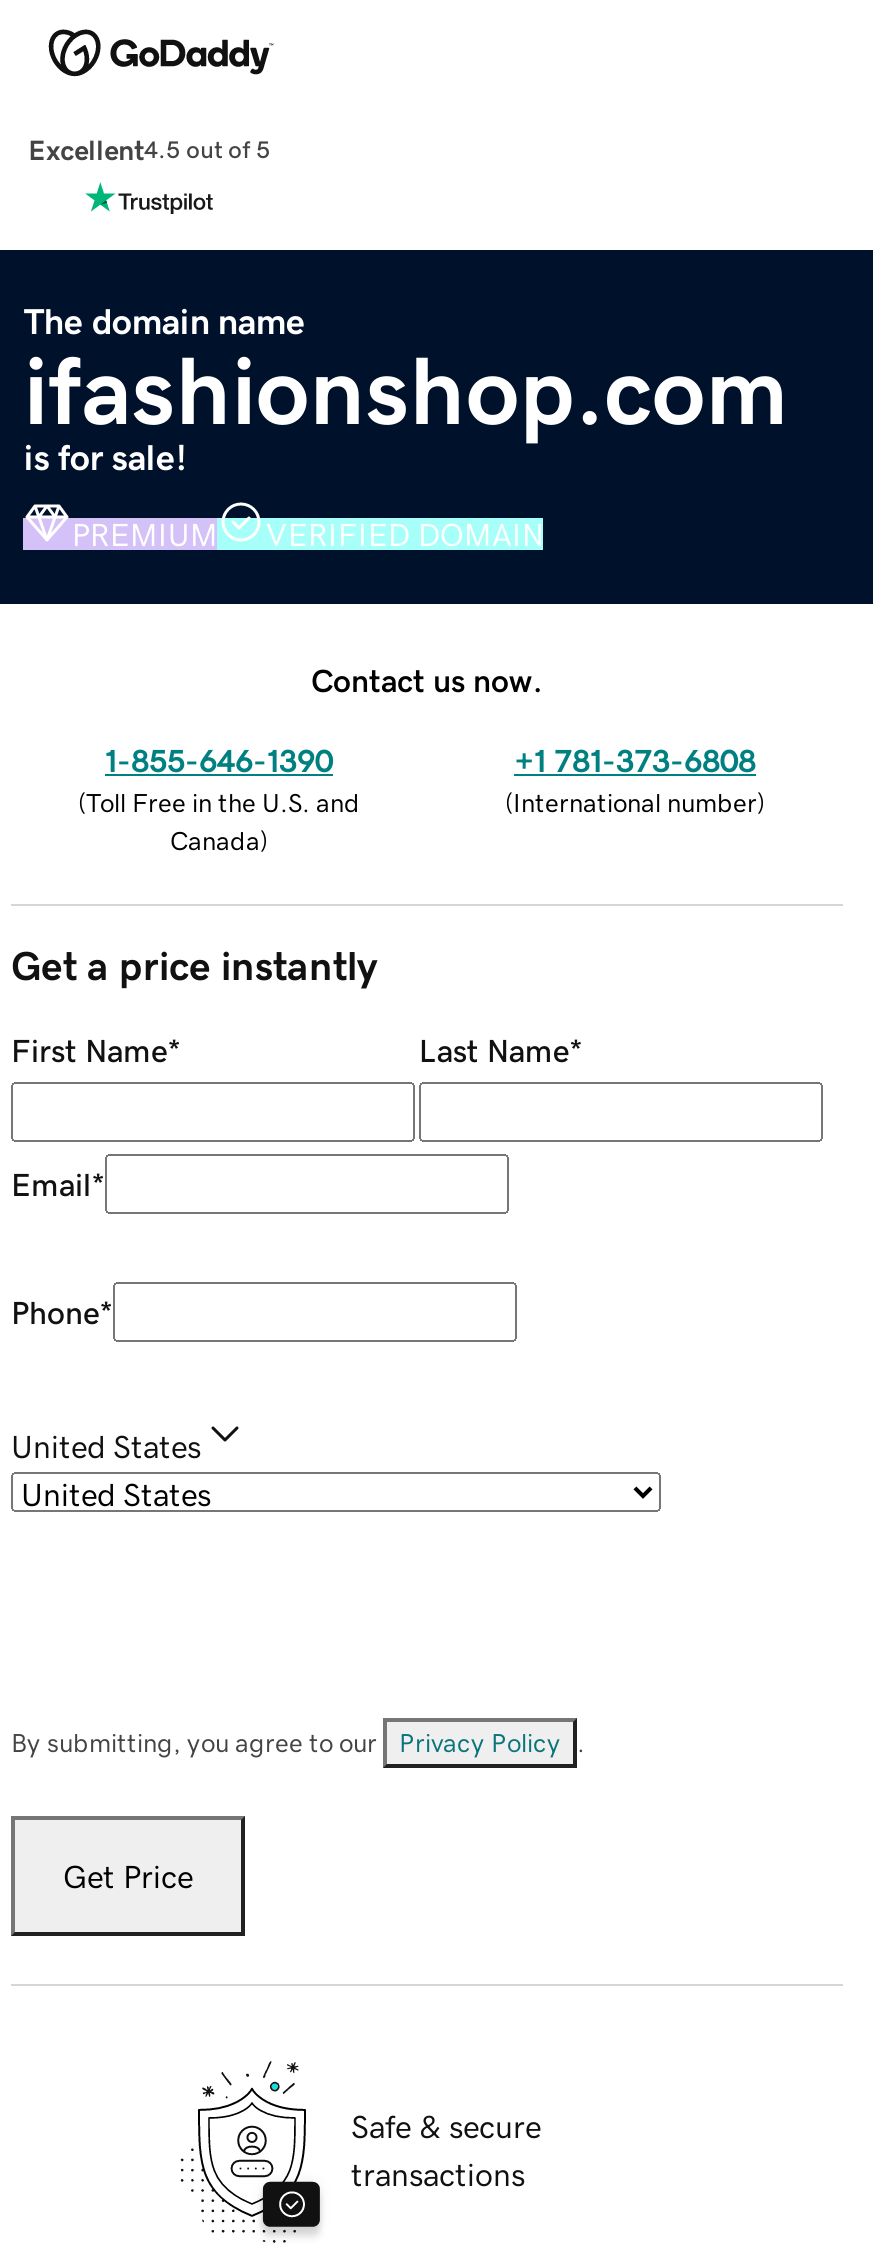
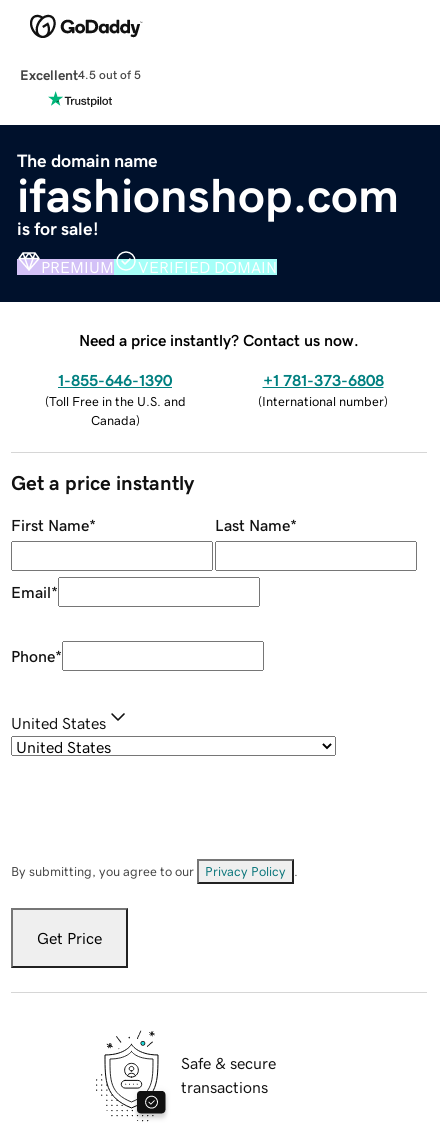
- Contact us now.
+ Need a price instantly? Contact us now.
